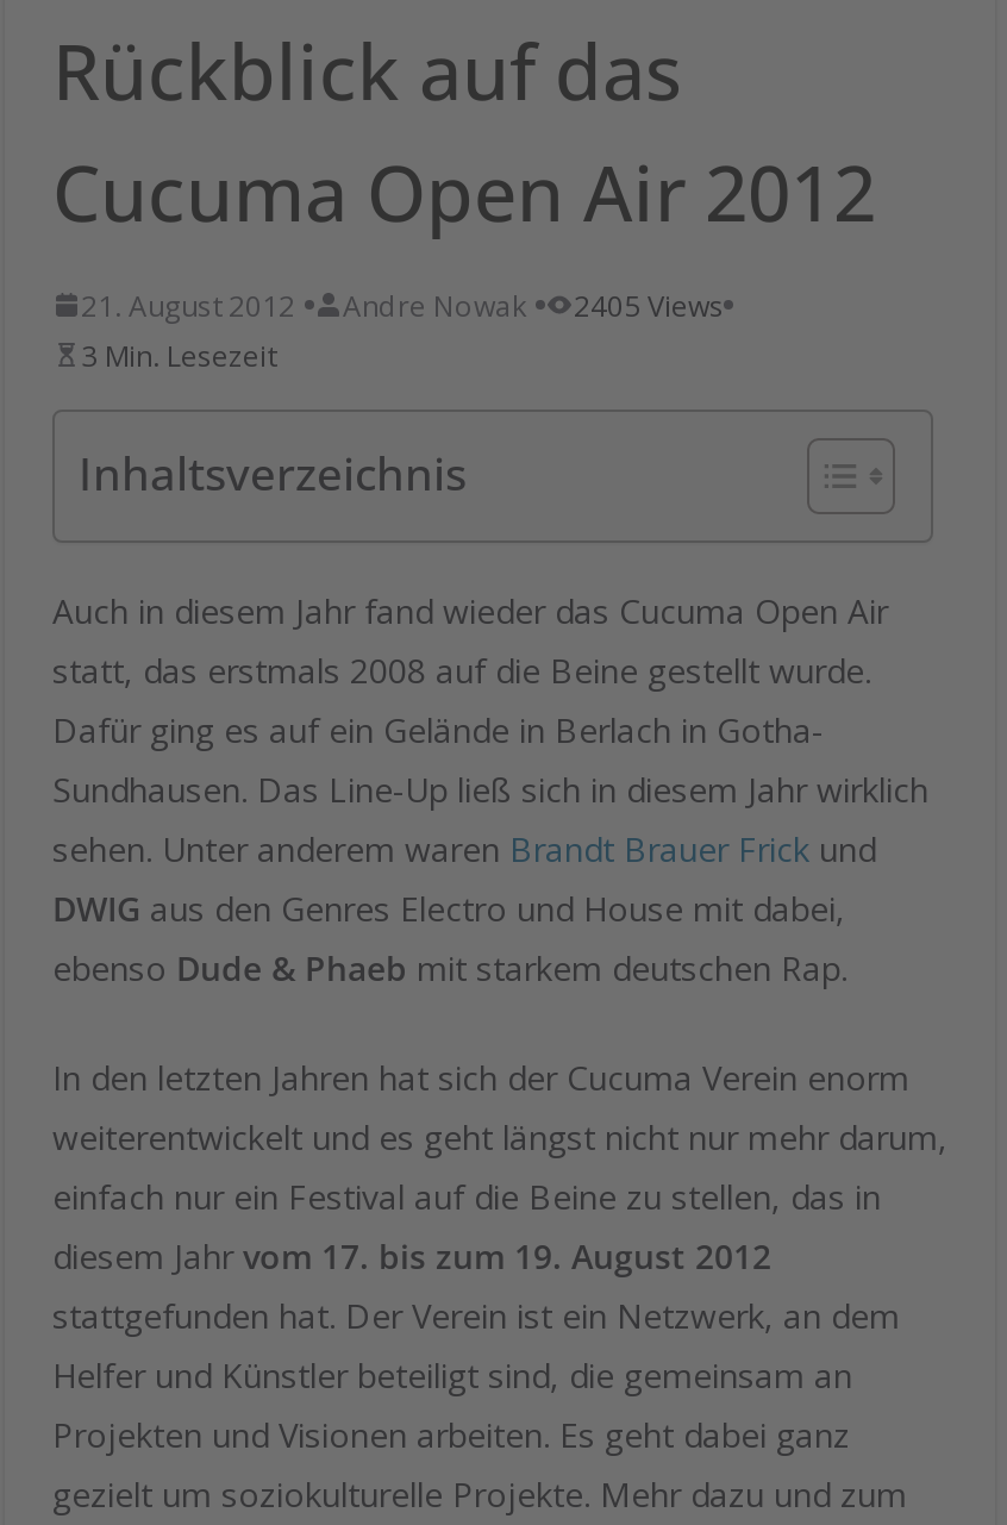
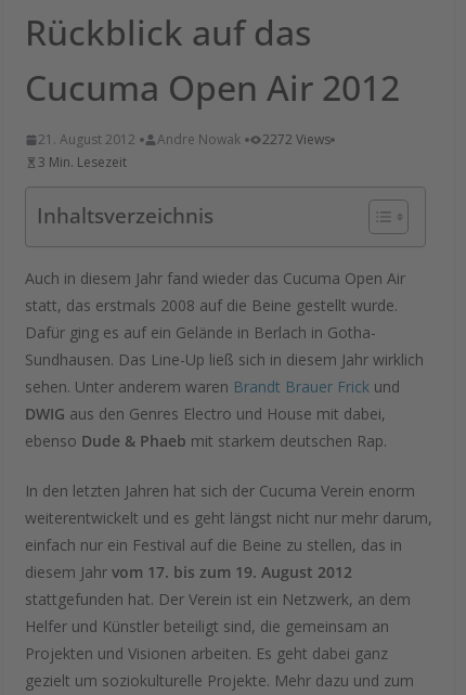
- 2405 Views
+ 2272 Views
